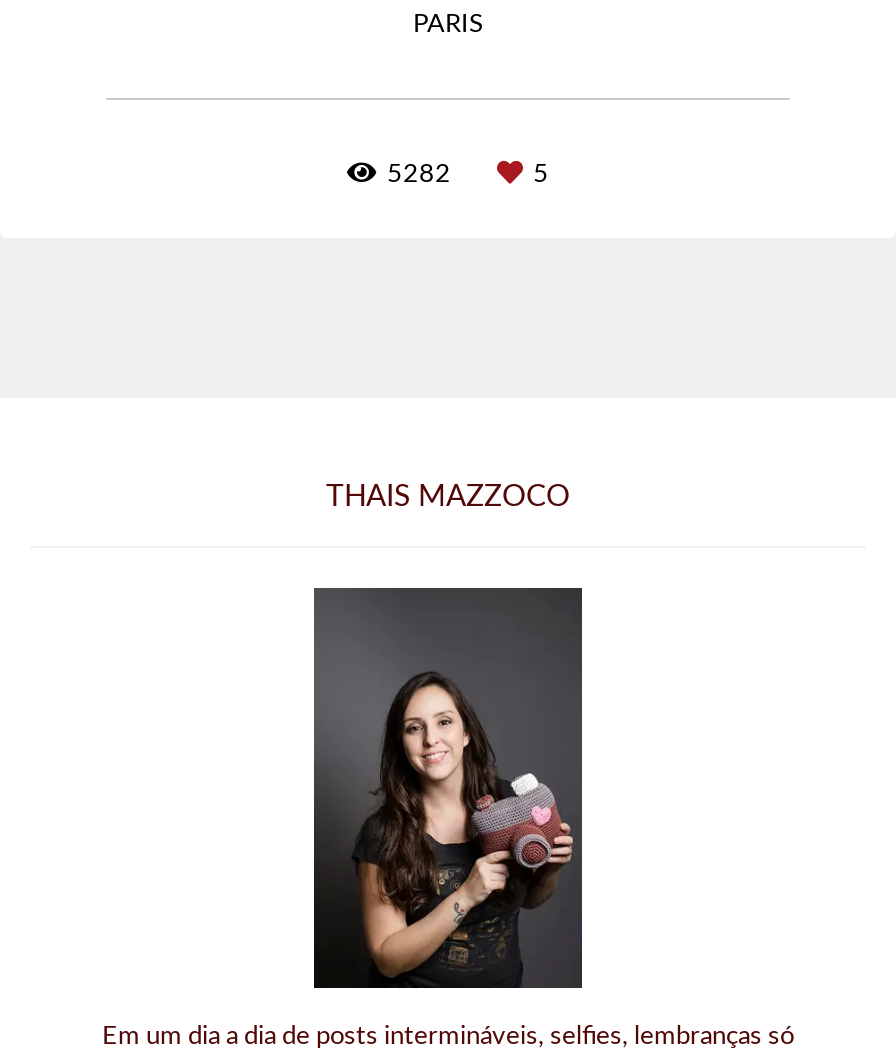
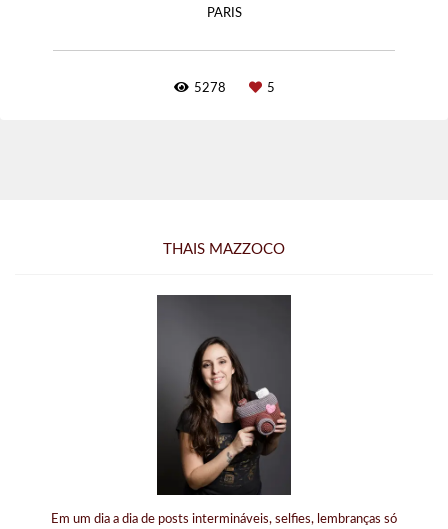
- 5282
+ 5278
